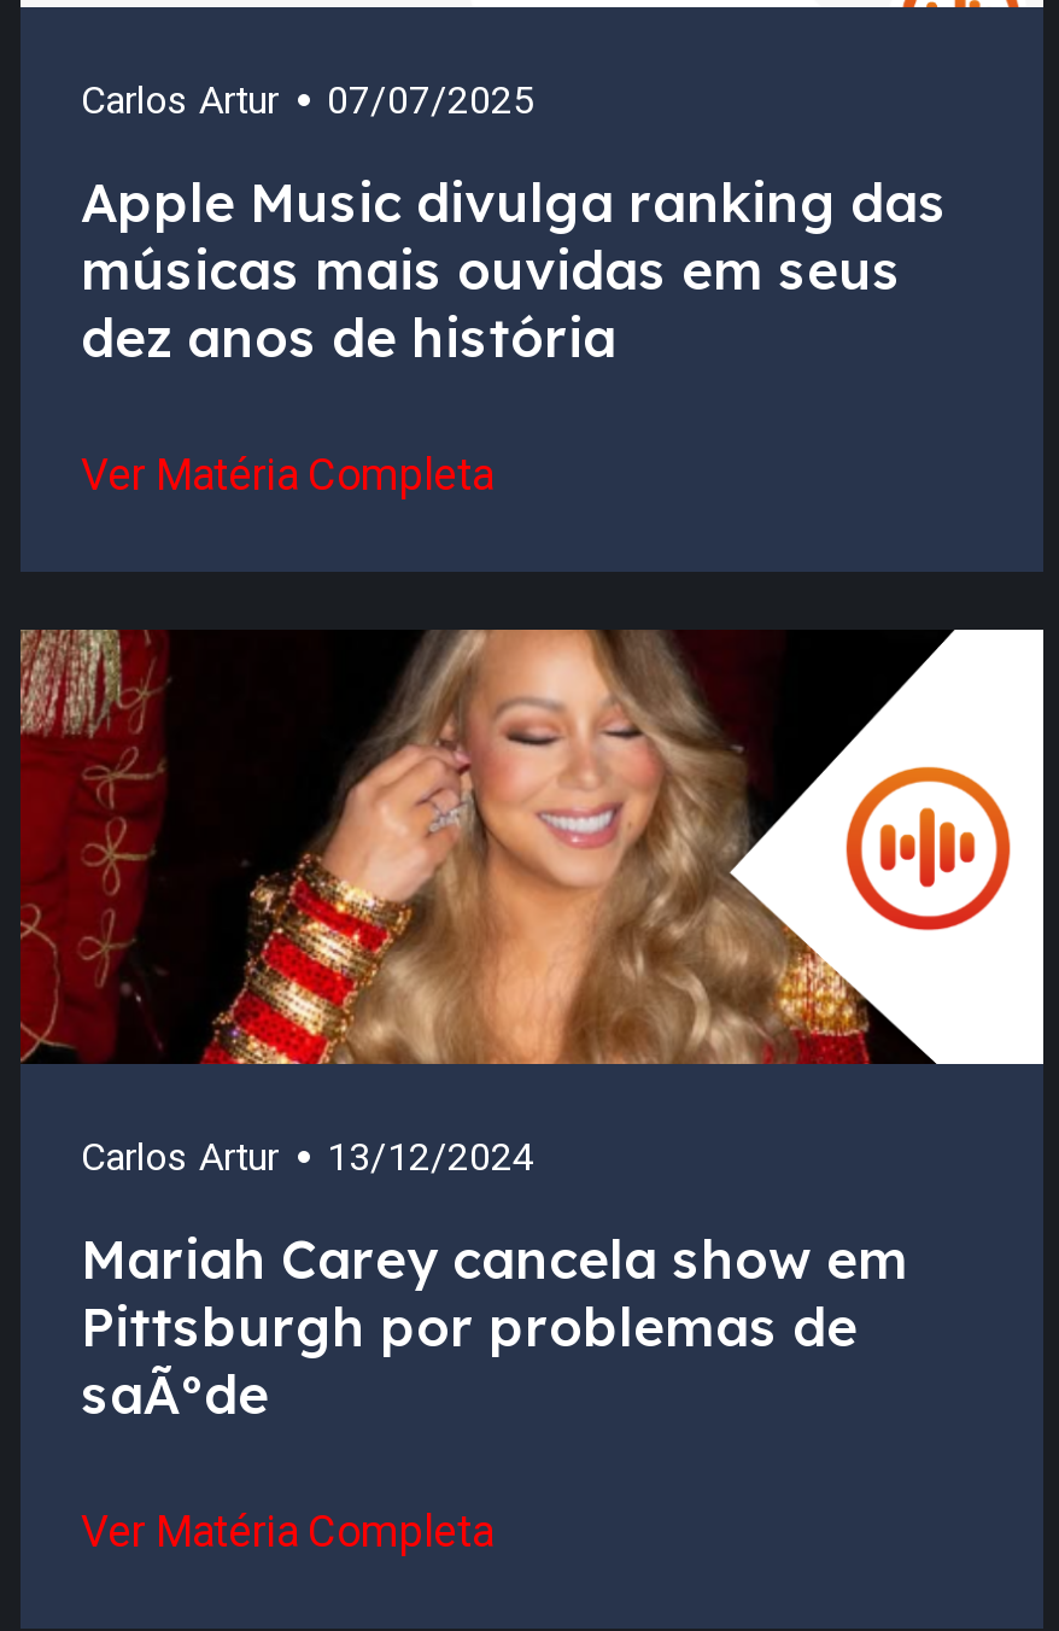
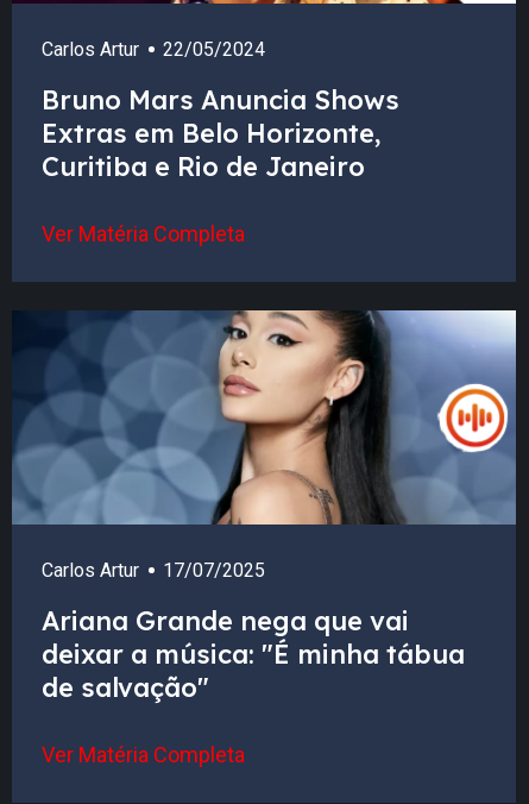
- Carlos Artur 07/07/2025
+ Carlos Artur 22/05/2024

- Apple Music divulga ranking das
- músicas mais ouvidas em seus
- dez anos de história
+ Bruno Mars Anuncia Shows
+ Extras em Belo Horizonte,
+ Curitiba e Rio de Janeiro

- [image]
- Carlos Artur 13/12/2024
+ [image]
+ Carlos Artur 17/07/2025

- Mariah Carey cancela show em
- Pittsburgh por problemas de
- saÃºde
+ Ariana Grande nega que vai
+ deixar a música: "É minha tábua
+ de salvação"
